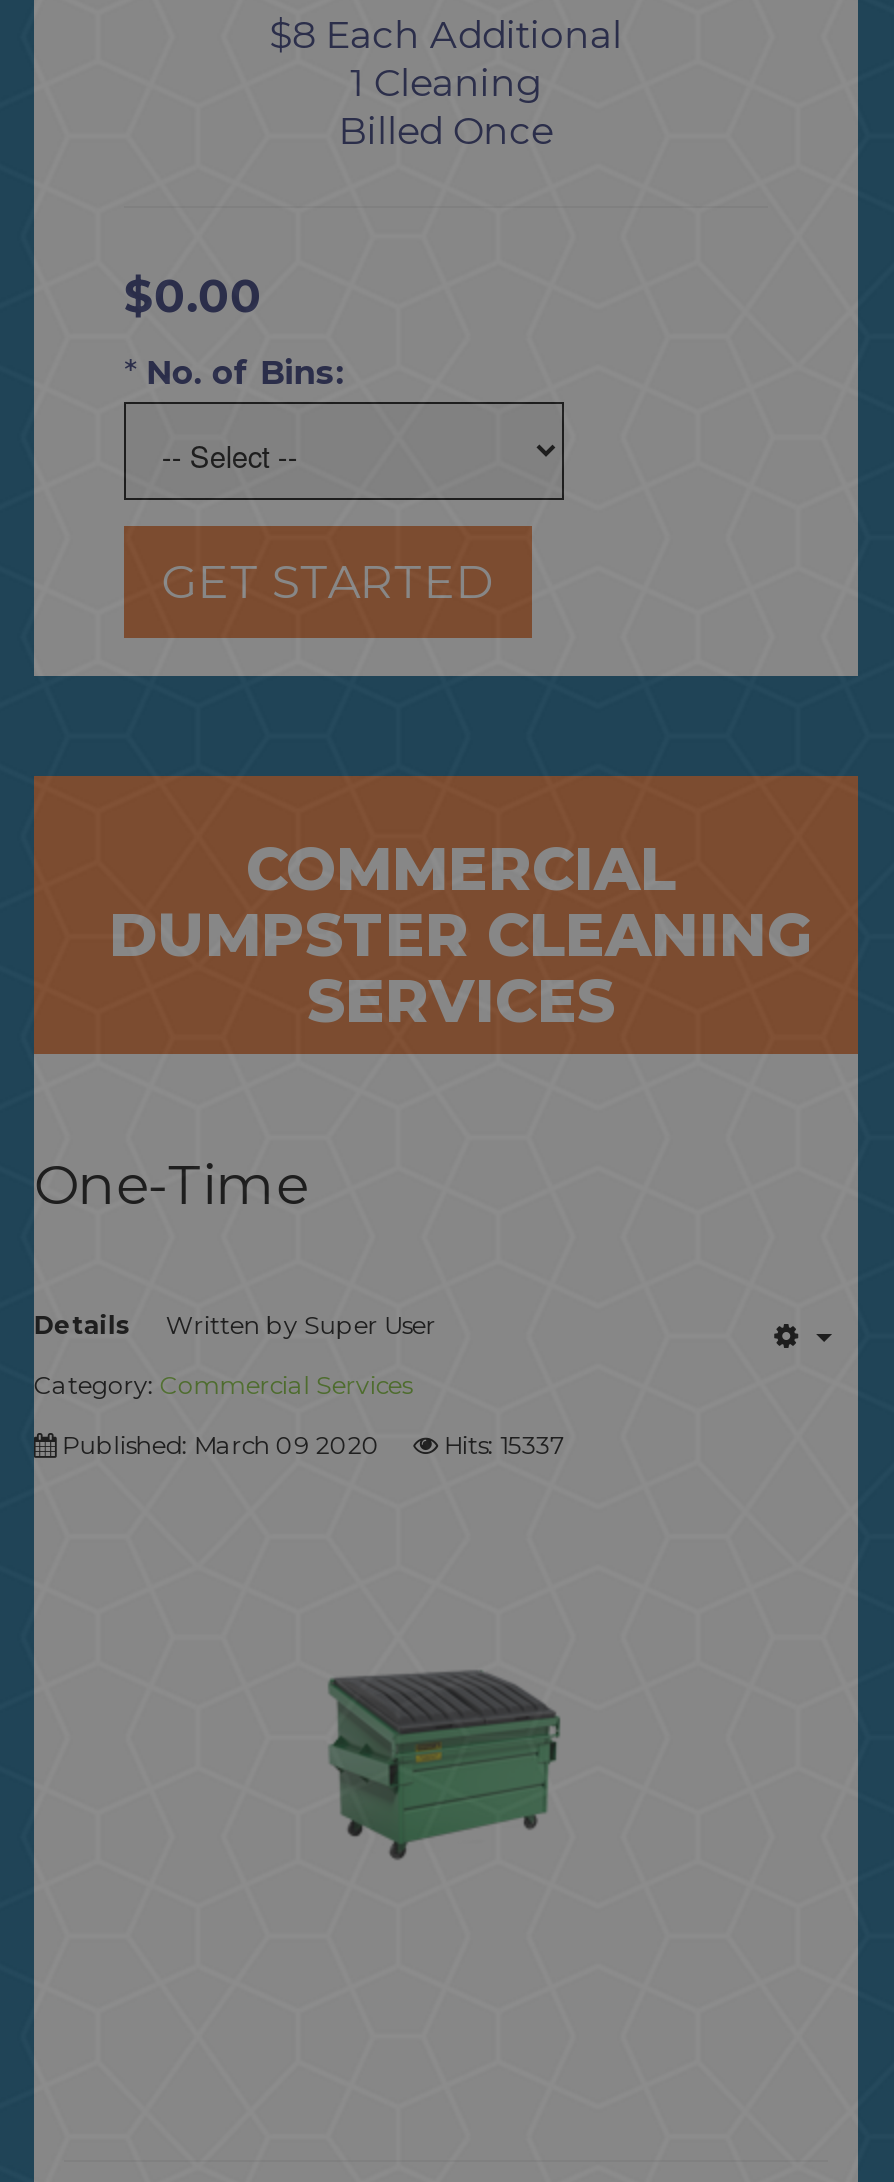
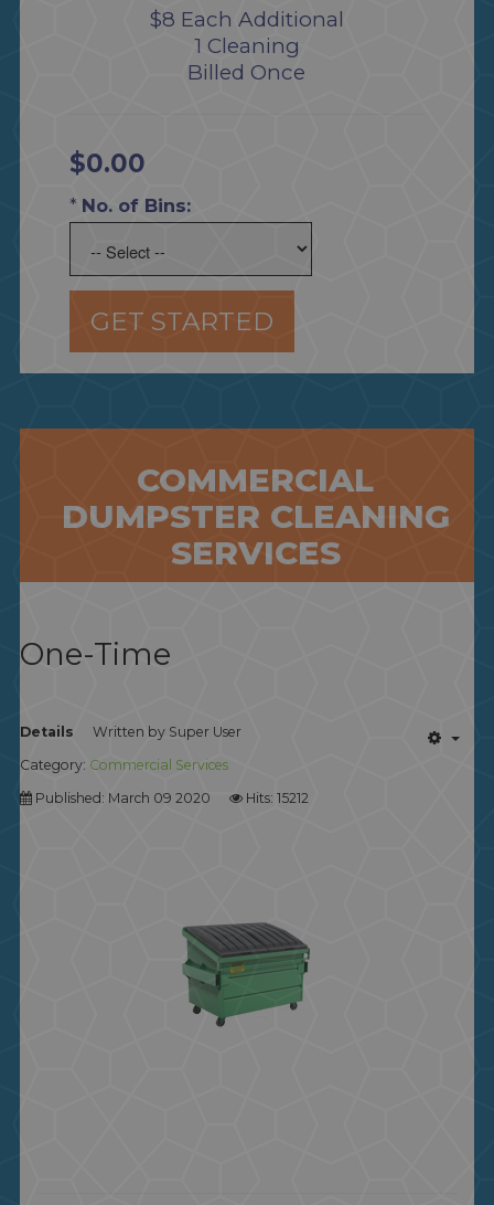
- Hits: 15337
+ Hits: 15212
